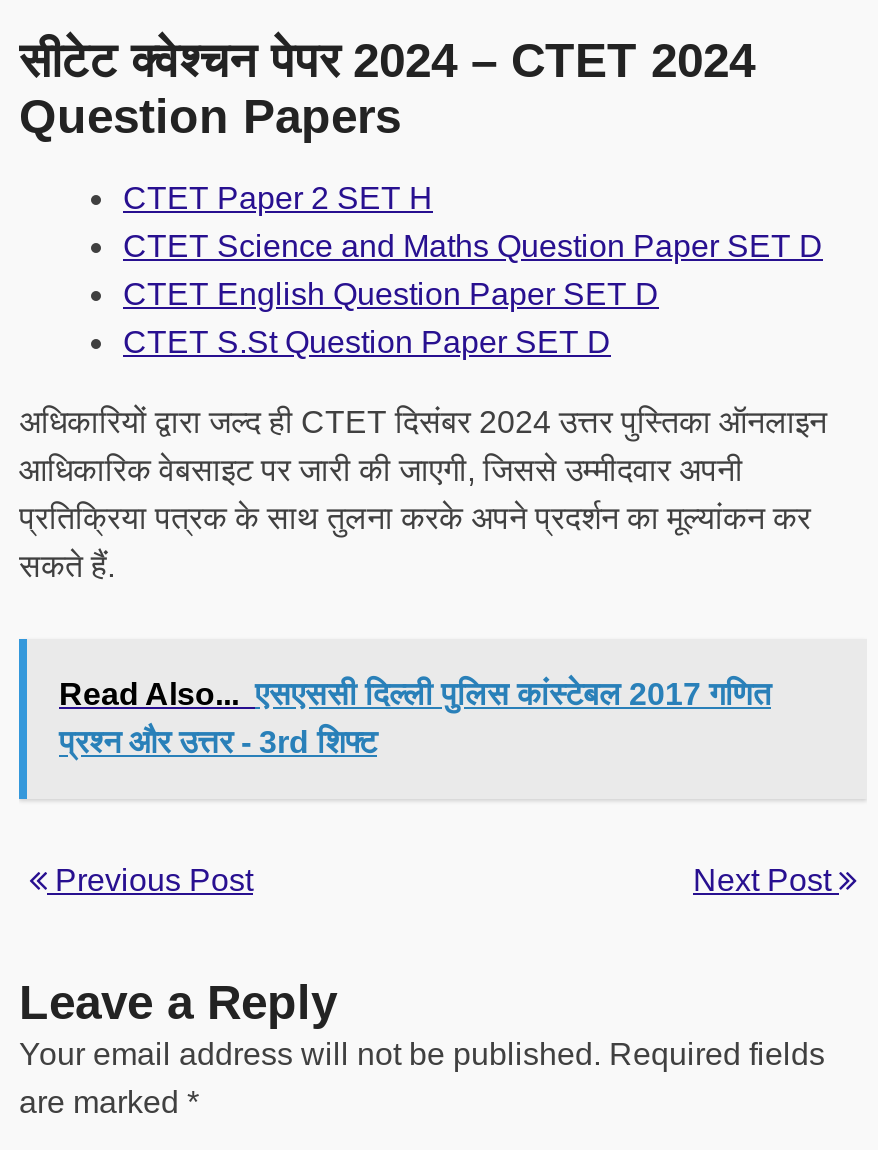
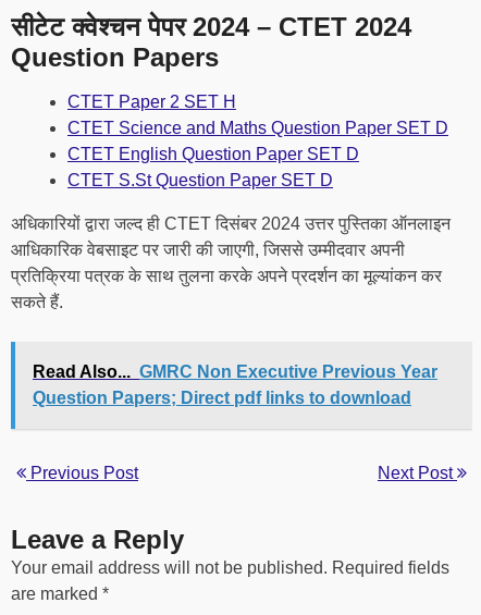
- Read Also... एसएससी दिल्ली पुलिस कांस्टेबल 2017 गणित
- प्रश्न और उत्तर - 3rd शिफ्ट
+ Read Also... GMRC Non Executive Previous Year
+ Question Papers; Direct pdf links to download
